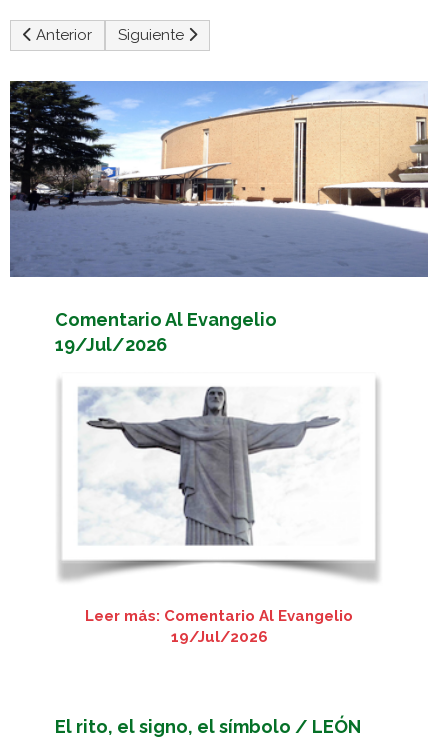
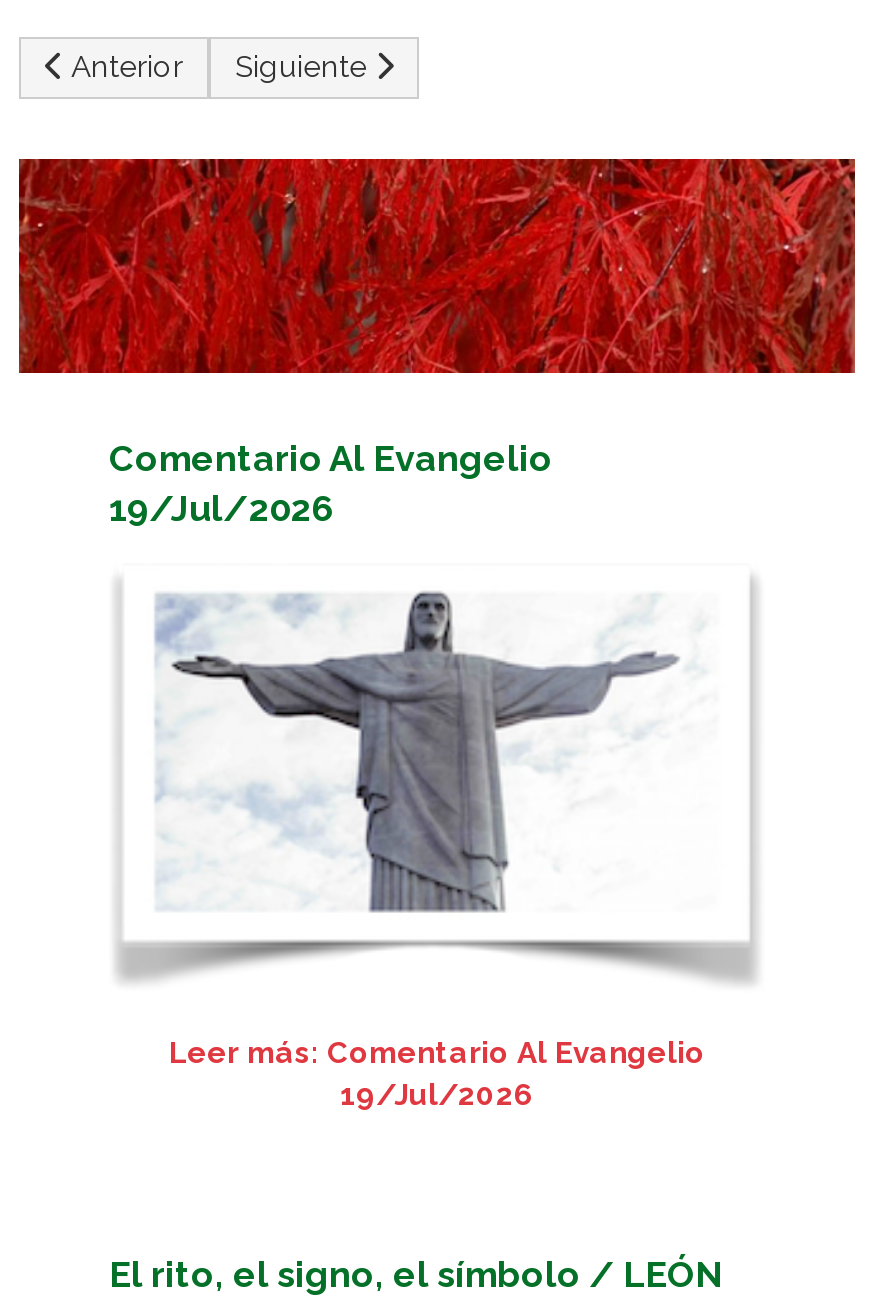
- [image]
+ [image]
